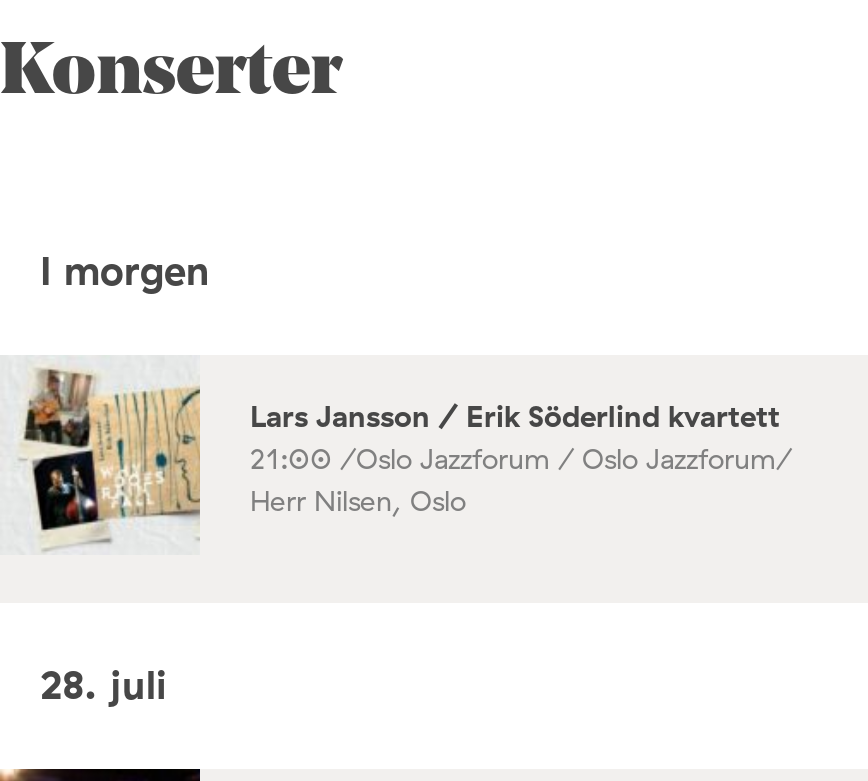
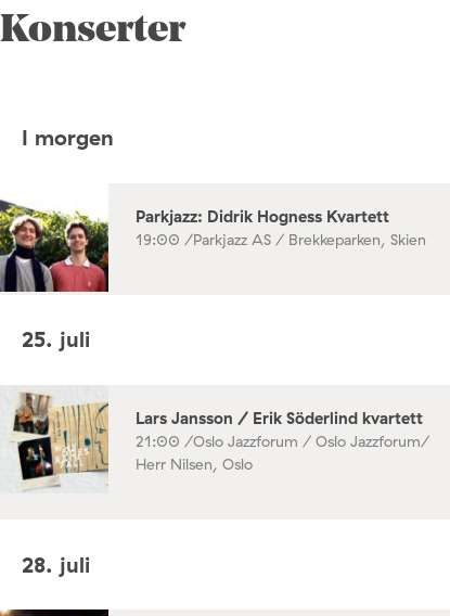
+ [image]
+ Parkjazz: Didrik Hogness Kvartett
+ 19:00 /Parkjazz AS / Brekkeparken, Skien

+ 25. juli
